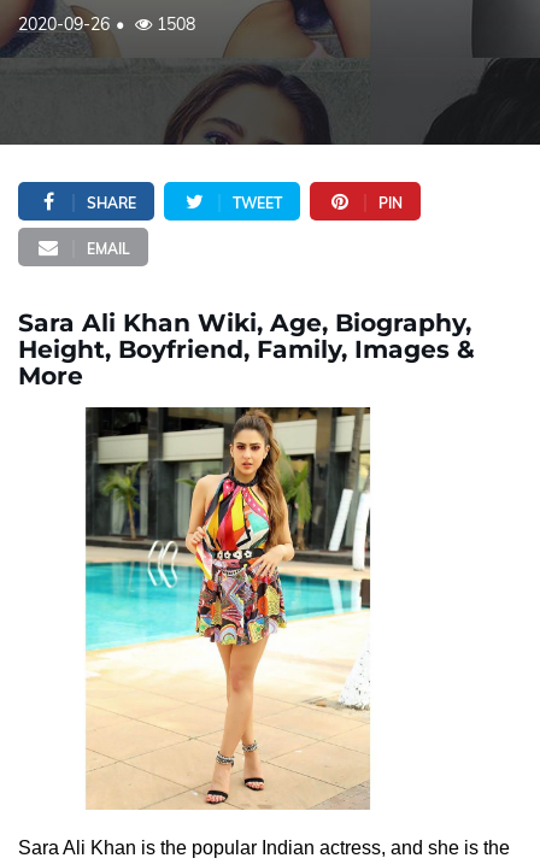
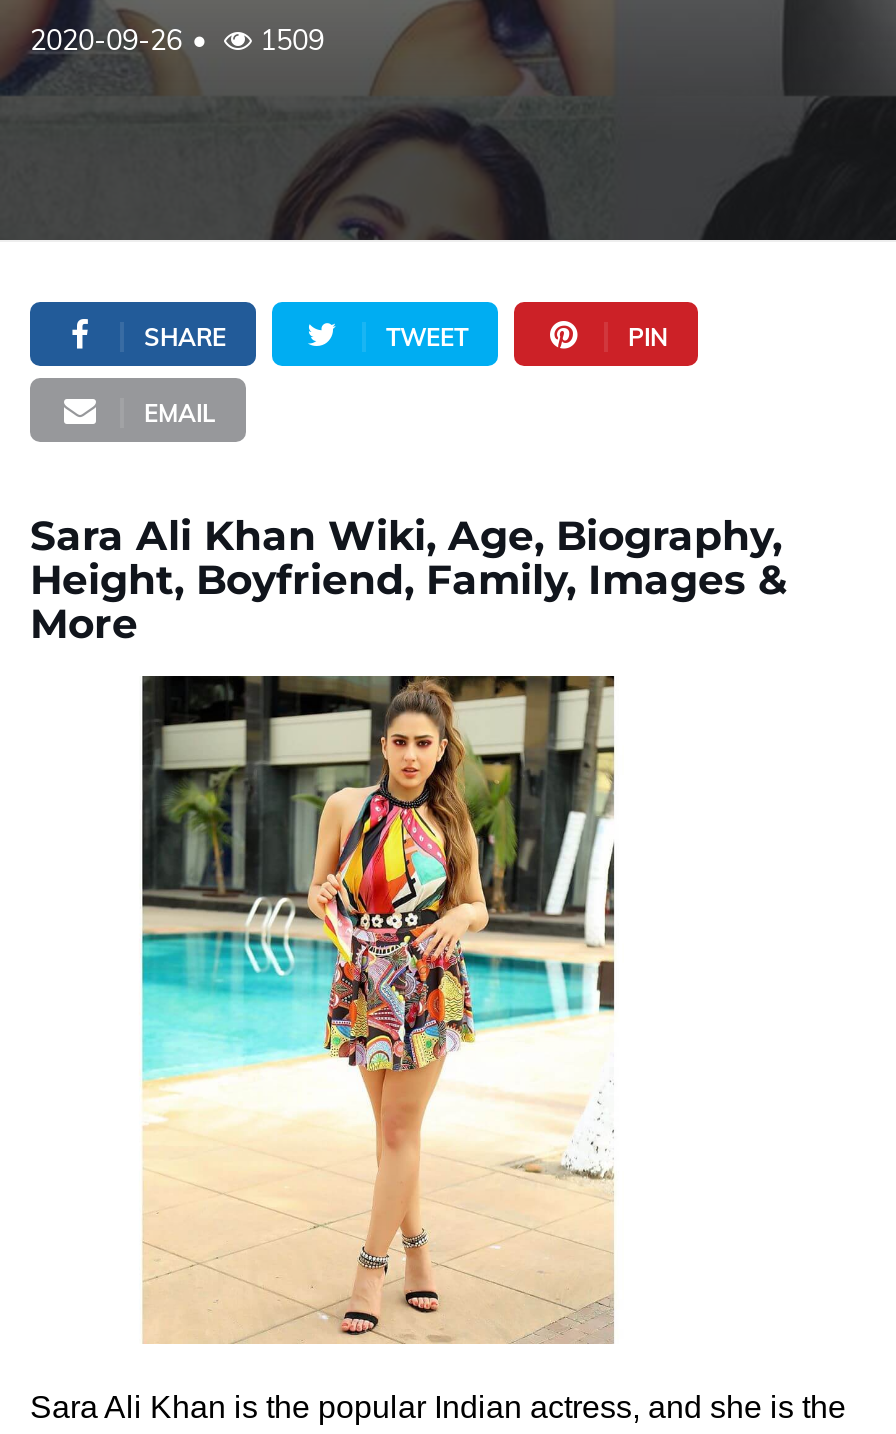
- 2020-09-26 1508
+ 2020-09-26 1509
